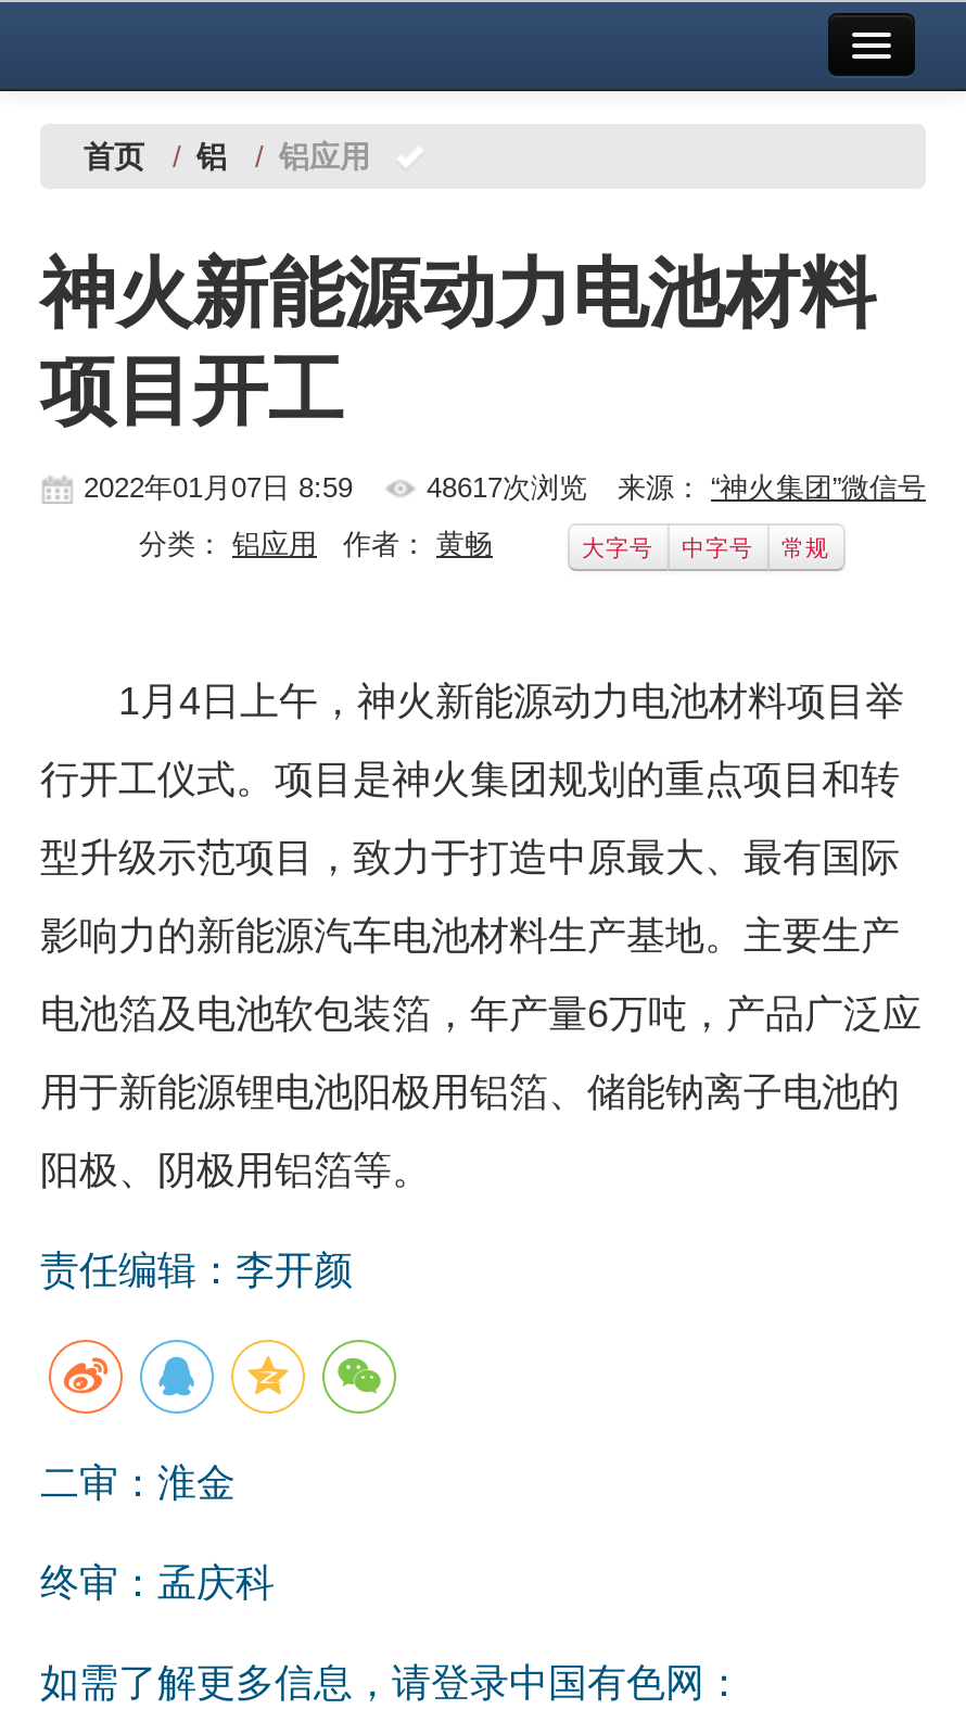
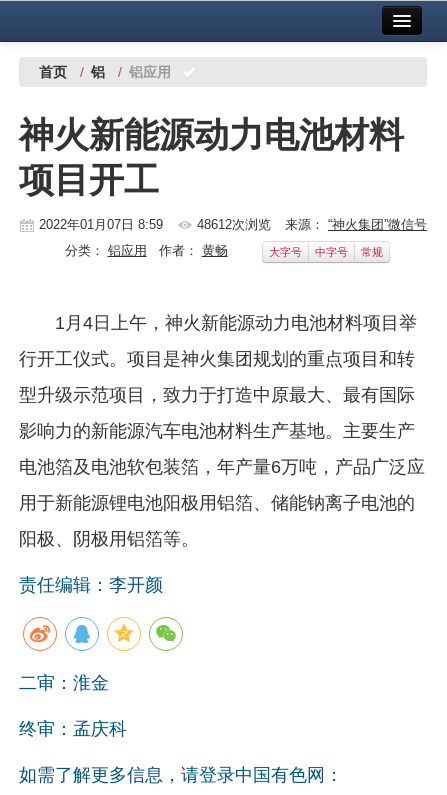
- 48617次浏览
+ 48612次浏览
